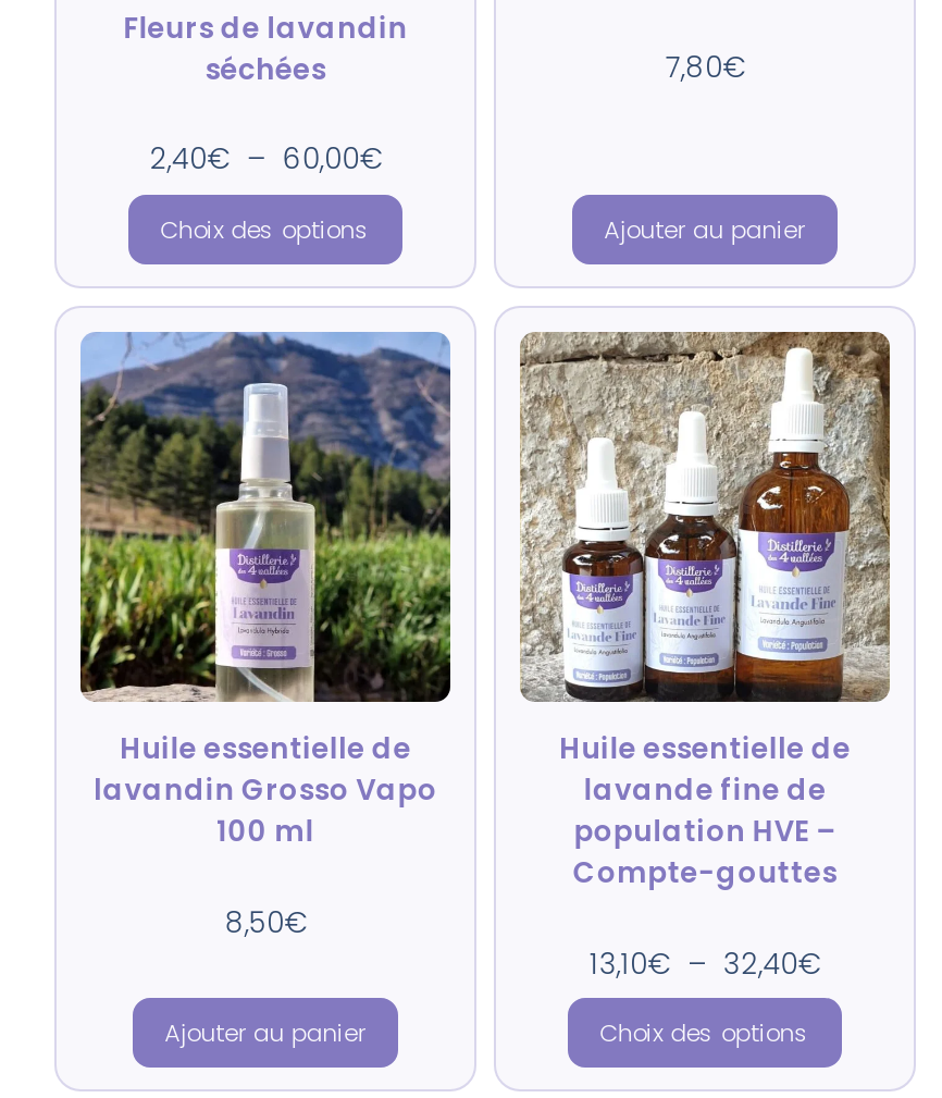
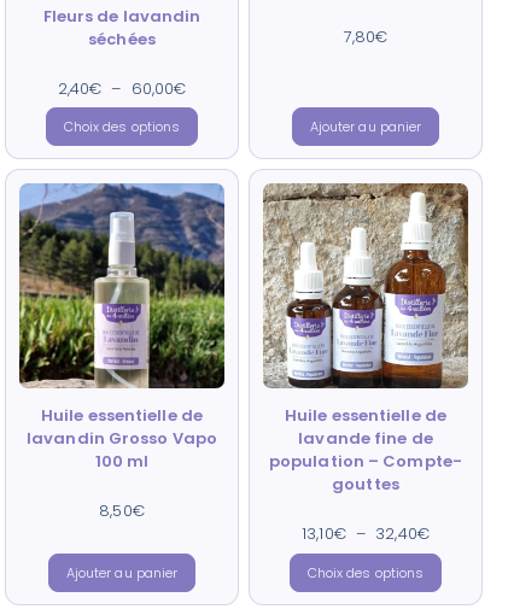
- population HVE –
- Compte-gouttes
+ population – Compte-
+ gouttes
